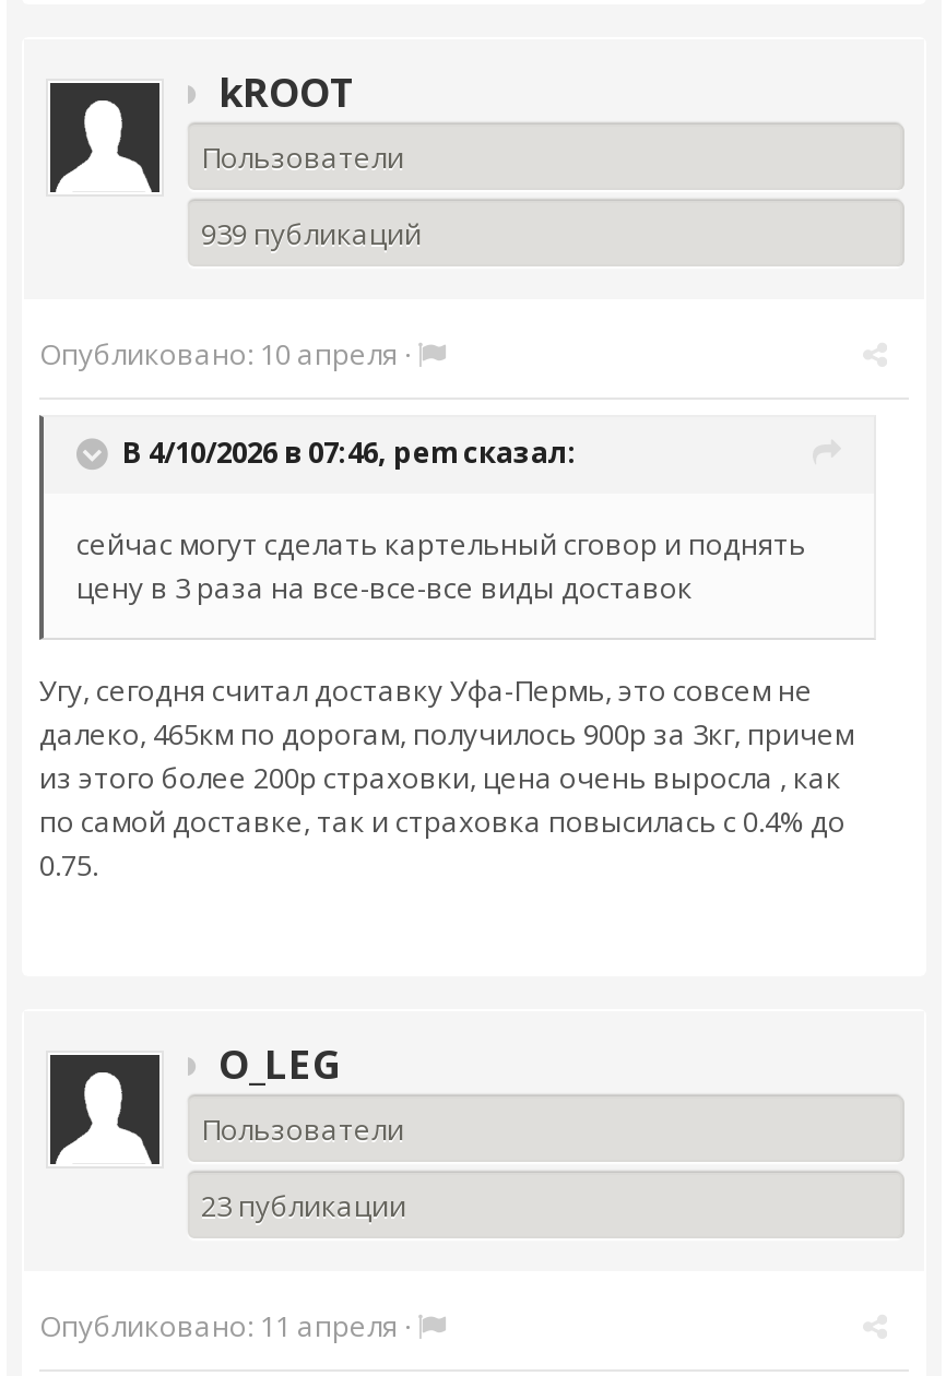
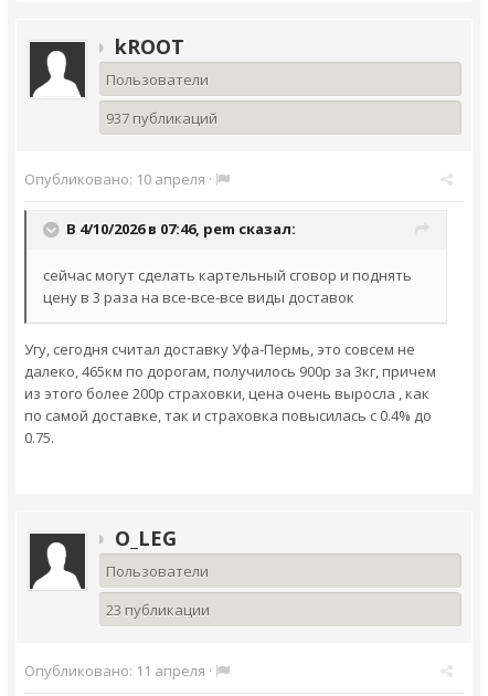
- 939 публикаций
+ 937 публикаций
